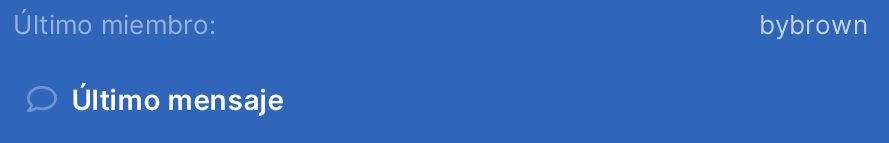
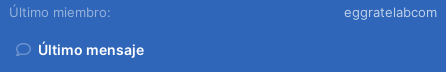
- bybrown
+ eggratelabcom
